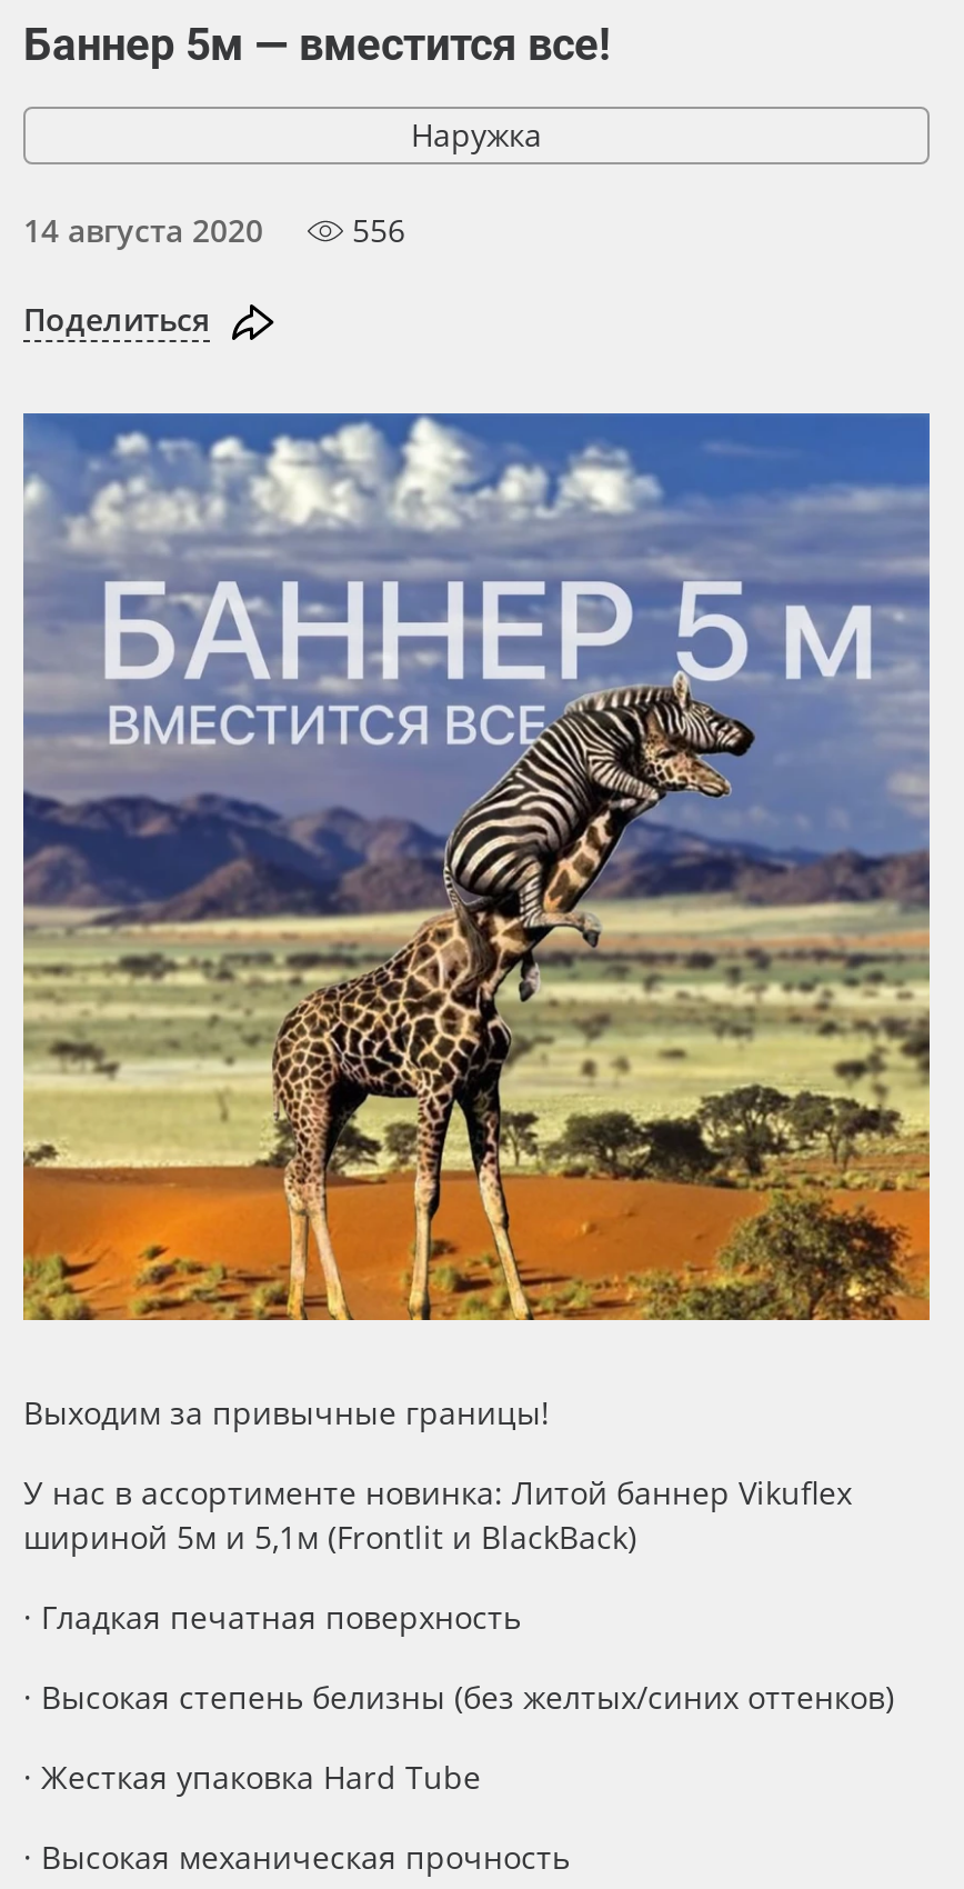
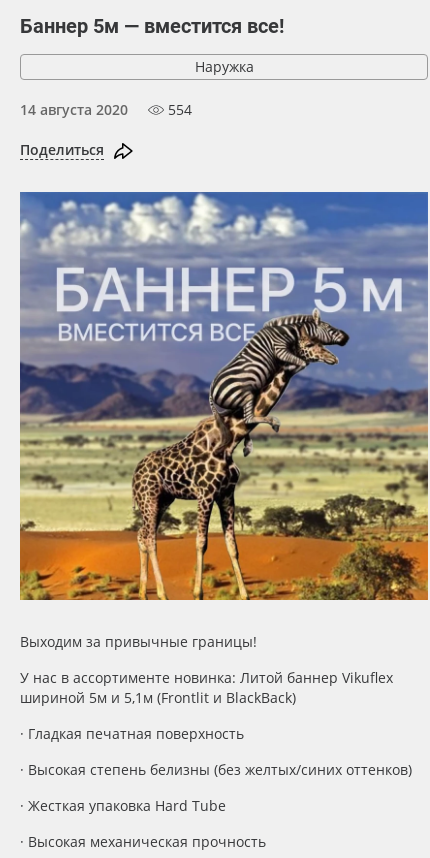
- 556
+ 554
